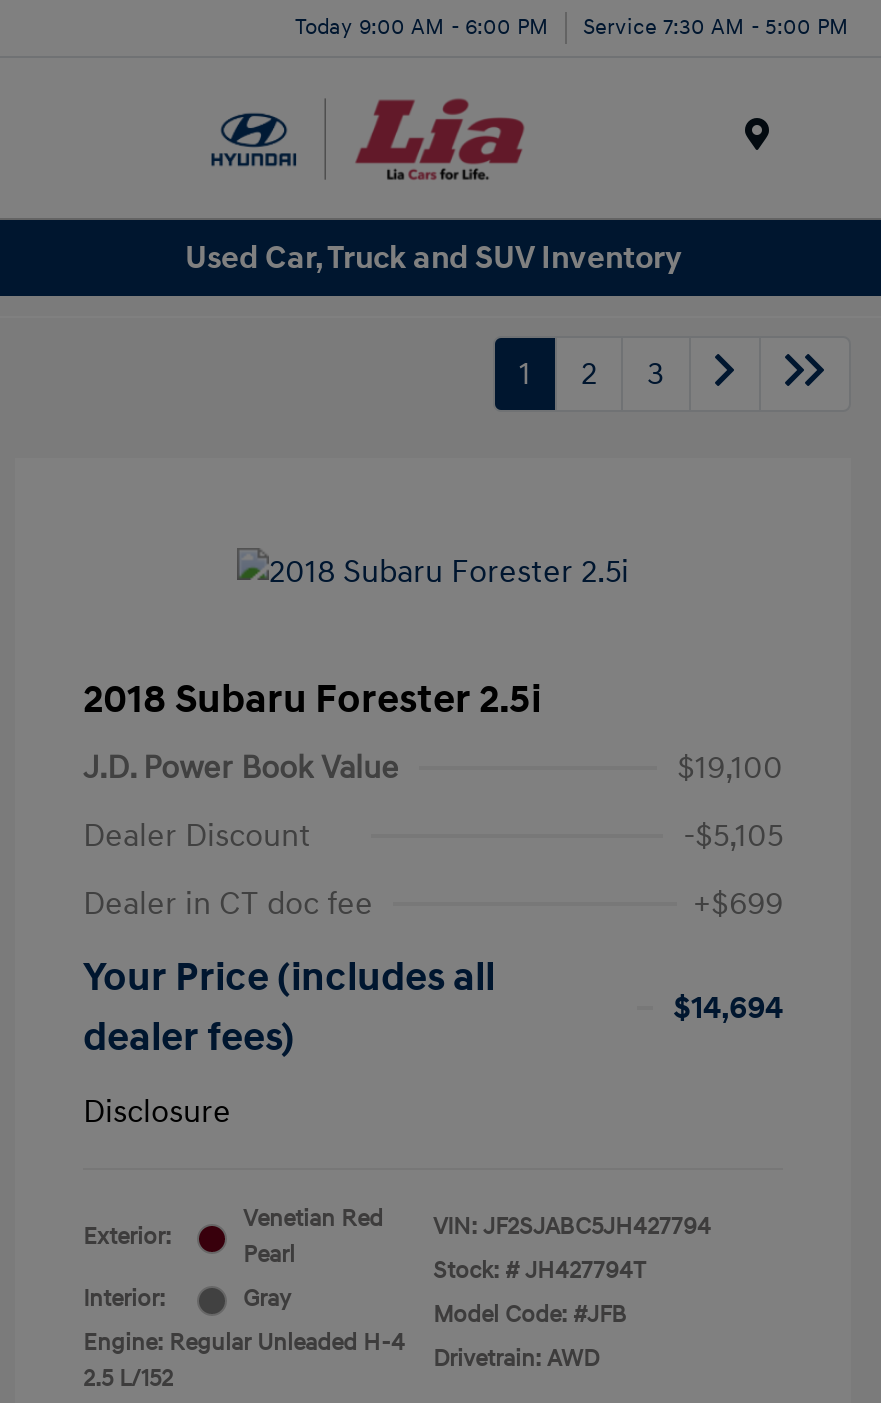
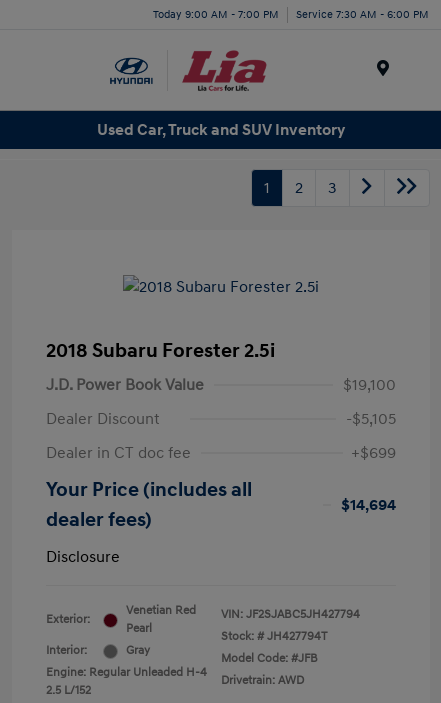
- Today 9:00 AM - 6:00 PM
+ Today 9:00 AM - 7:00 PM

- Service 7:30 AM - 5:00 PM
+ Service 7:30 AM - 6:00 PM
